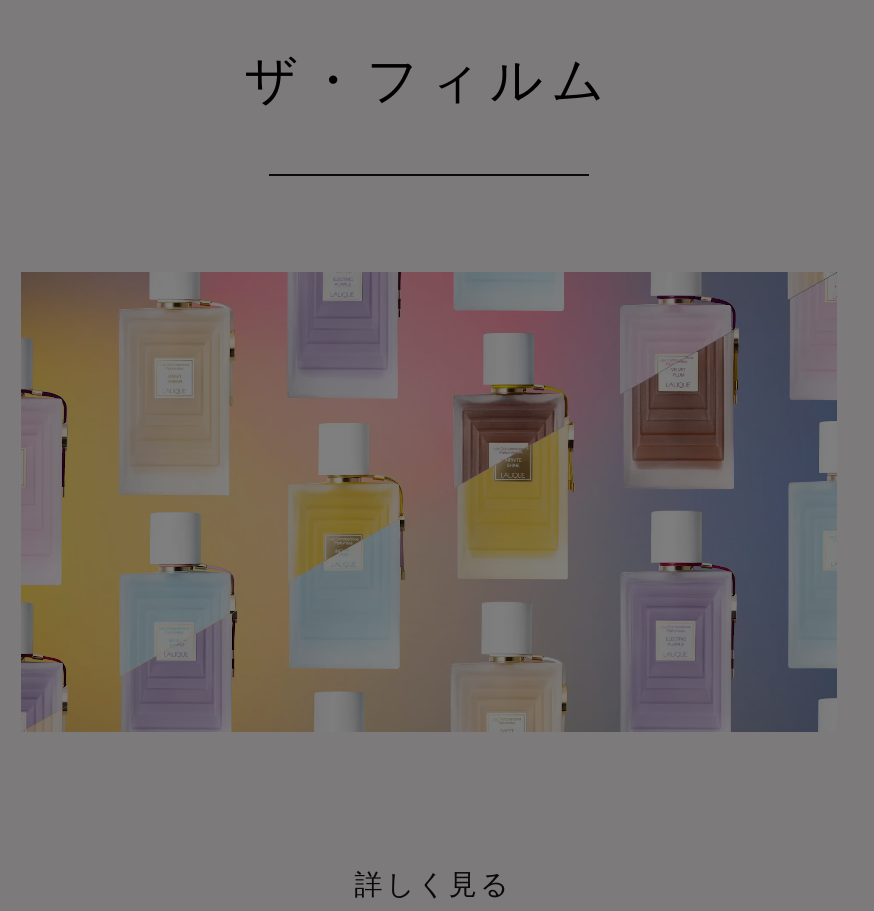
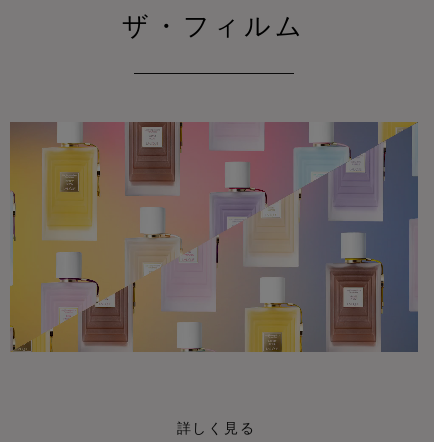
- [image]
+ [image]
